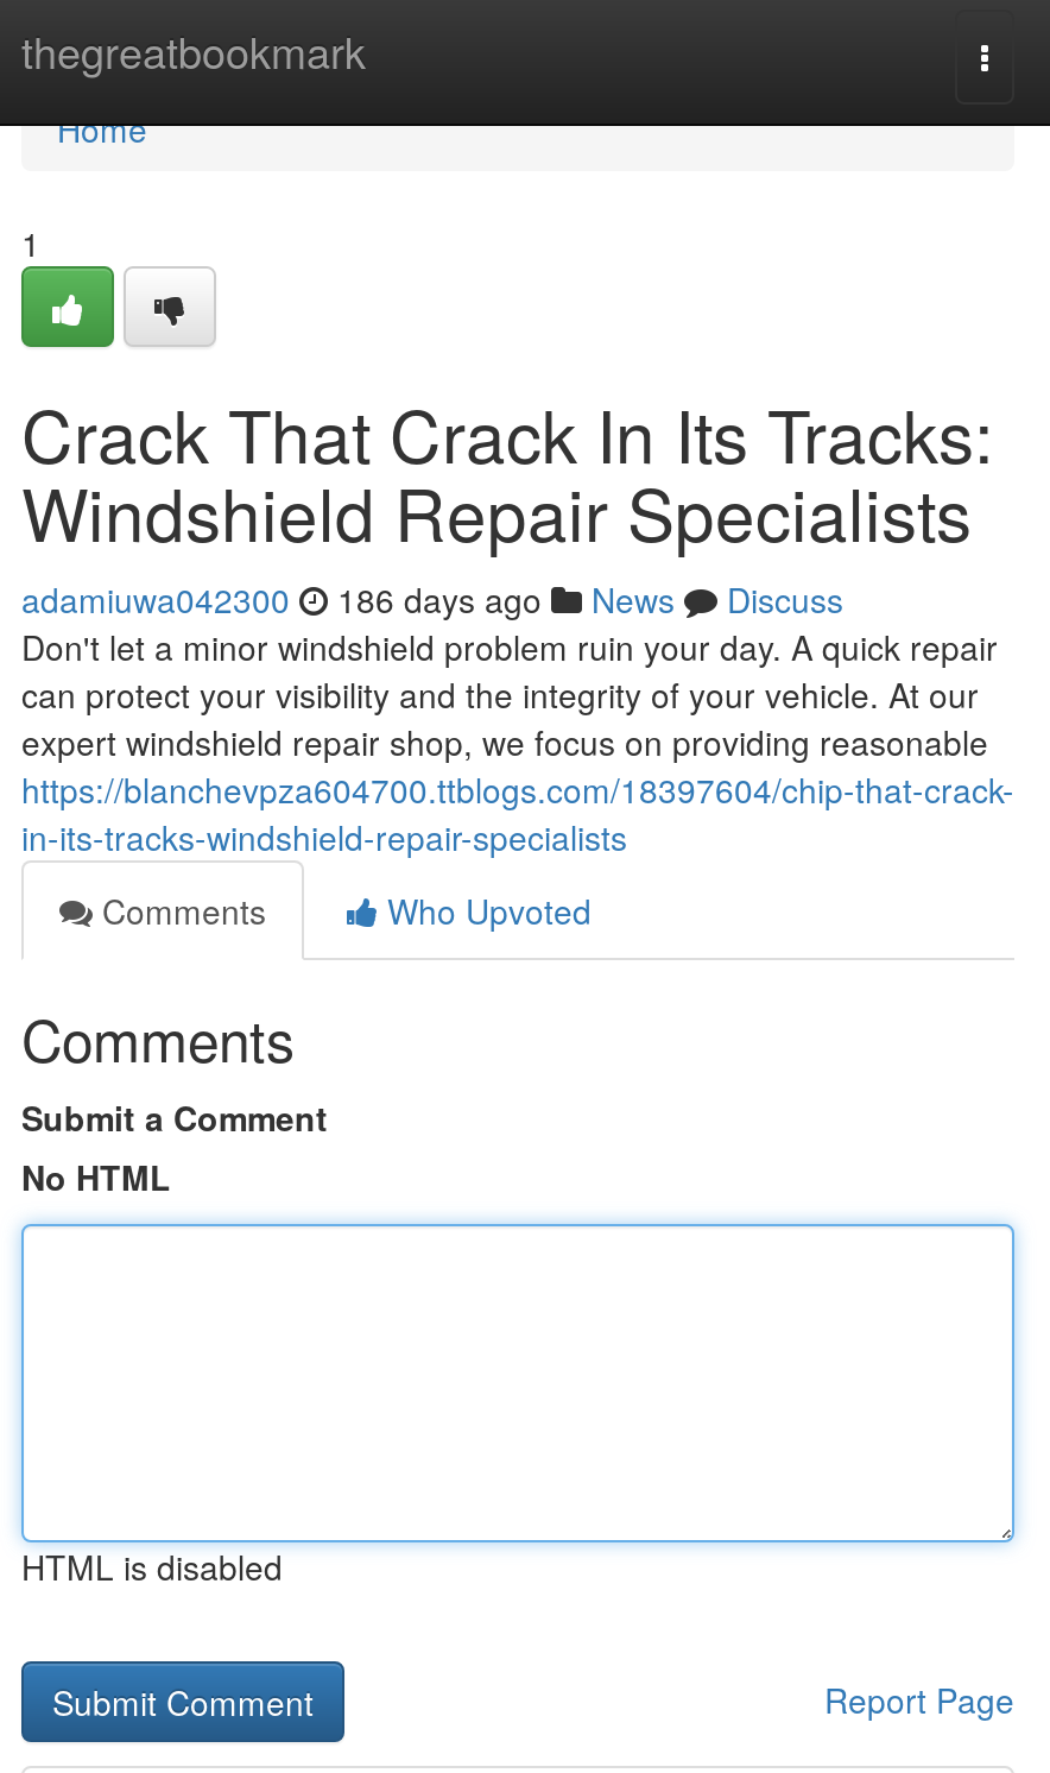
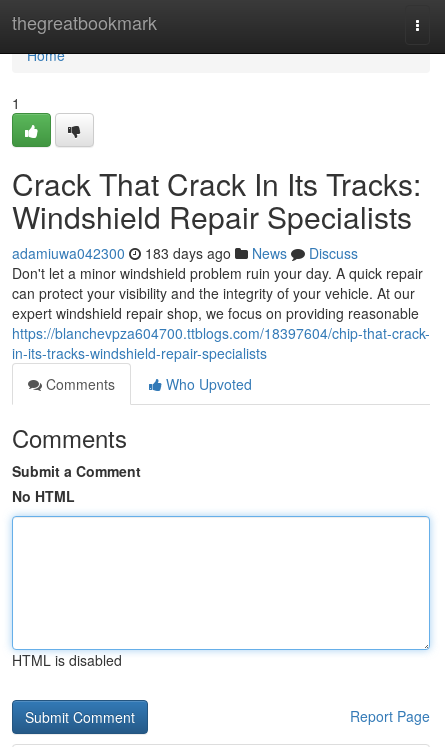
- adamiuwa042300 186 days ago News Discuss
+ adamiuwa042300 183 days ago News Discuss
